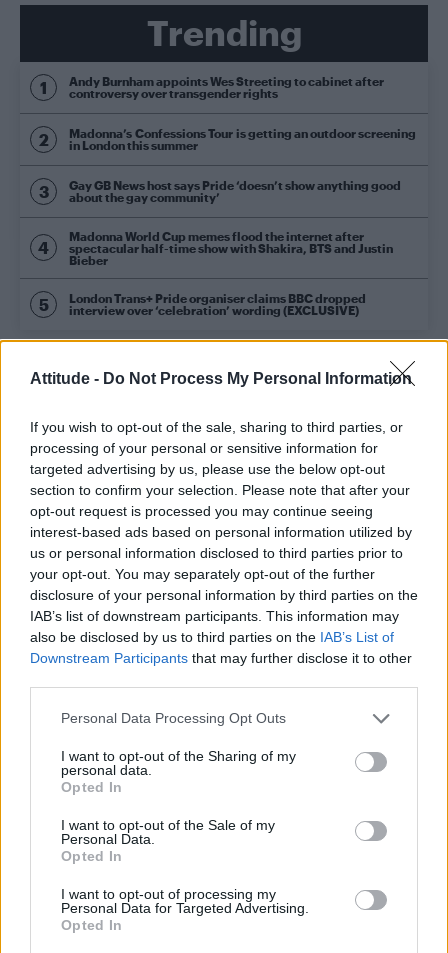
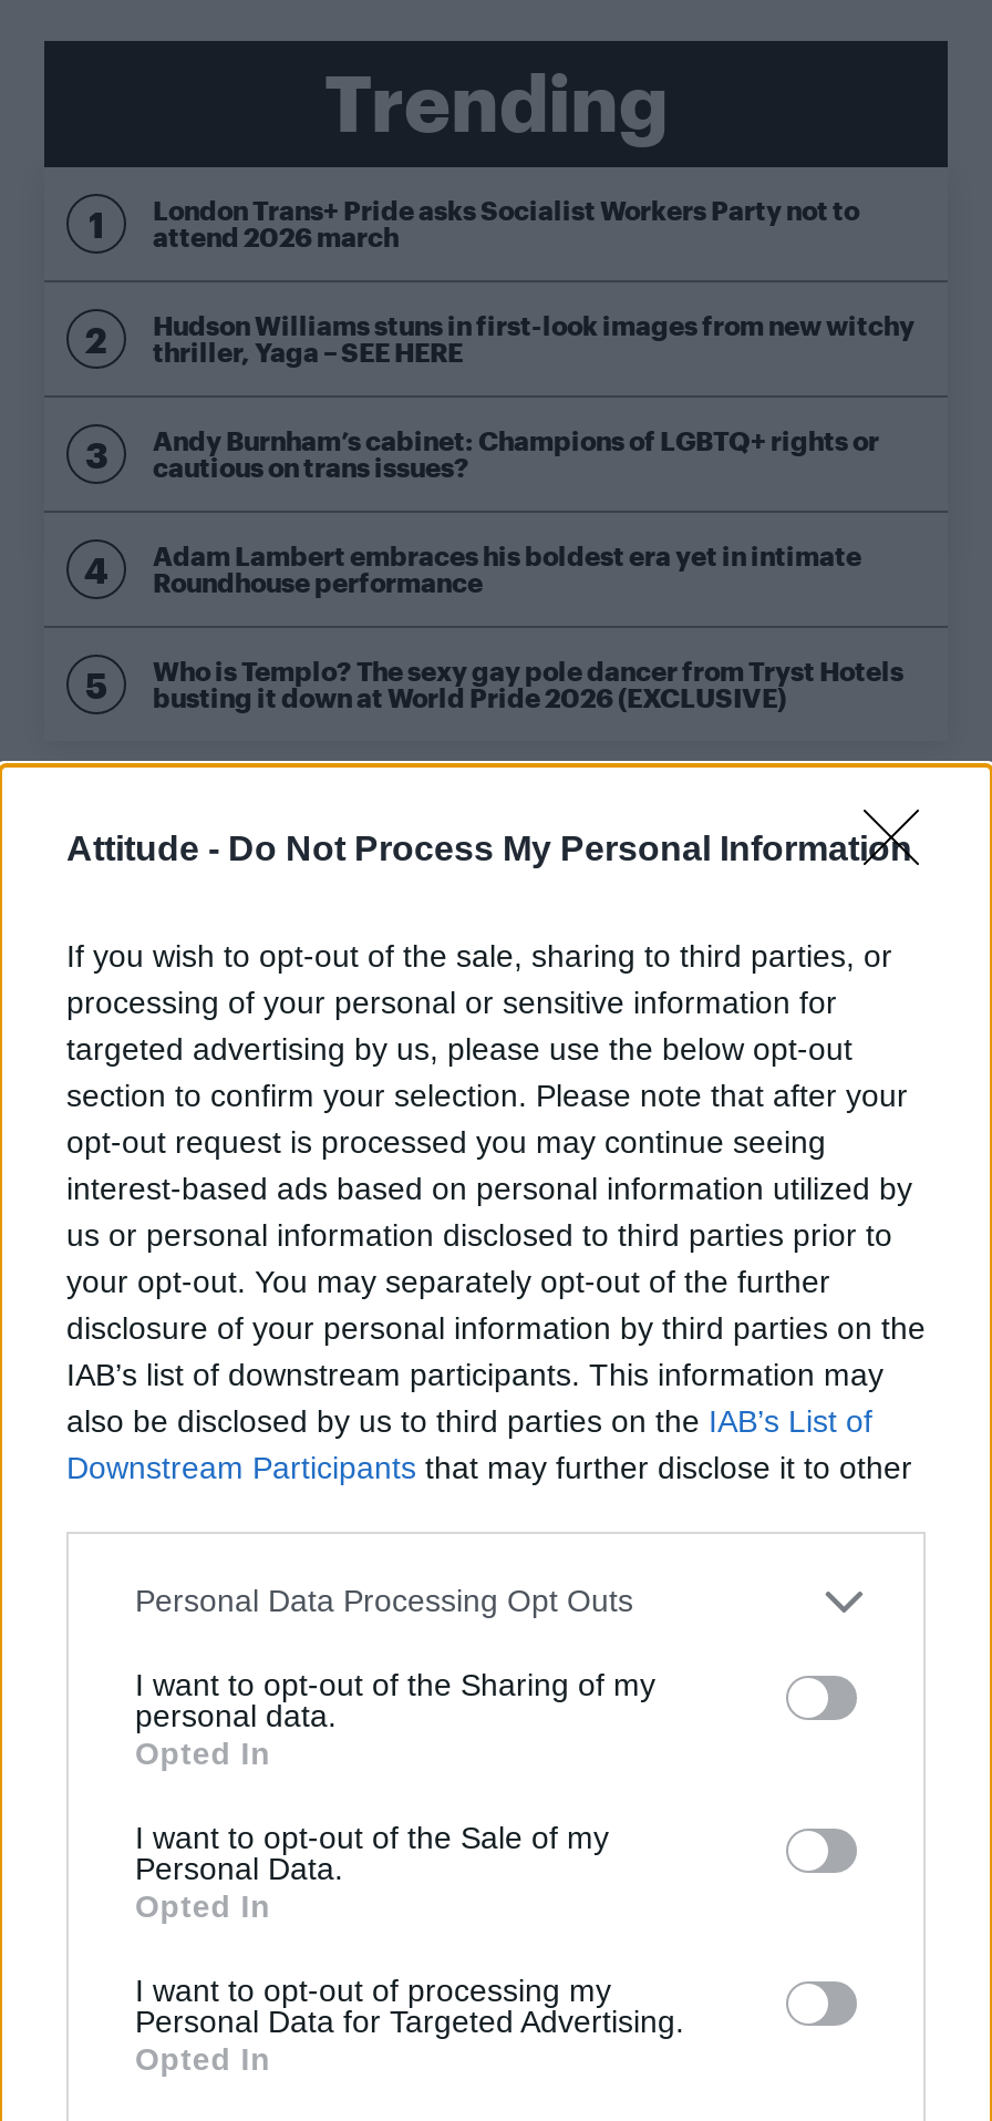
- Andy Burnham appoints Wes Streeting to cabinet after
- controversy over transgender rights
+ London Trans+ Pride asks Socialist Workers Party not to
+ attend 2026 march

- Madonna’s Confessions Tour is getting an outdoor screening
- in London this summer
+ Hudson Williams stuns in first-look images from new witchy
+ thriller, Yaga – SEE HERE

- Gay GB News host says Pride ‘doesn’t show anything good
- about the gay community’
+ Andy Burnham’s cabinet: Champions of LGBTQ+ rights or
+ cautious on trans issues?

- Madonna World Cup memes flood the internet after
- spectacular half-time show with Shakira, BTS and Justin
- Bieber
+ Adam Lambert embraces his boldest era yet in intimate
+ Roundhouse performance

- London Trans+ Pride organiser claims BBC dropped
- interview over ‘celebration’ wording (EXCLUSIVE)
+ Who is Templo? The sexy gay pole dancer from Tryst Hotels
+ busting it down at World Pride 2026 (EXCLUSIVE)
